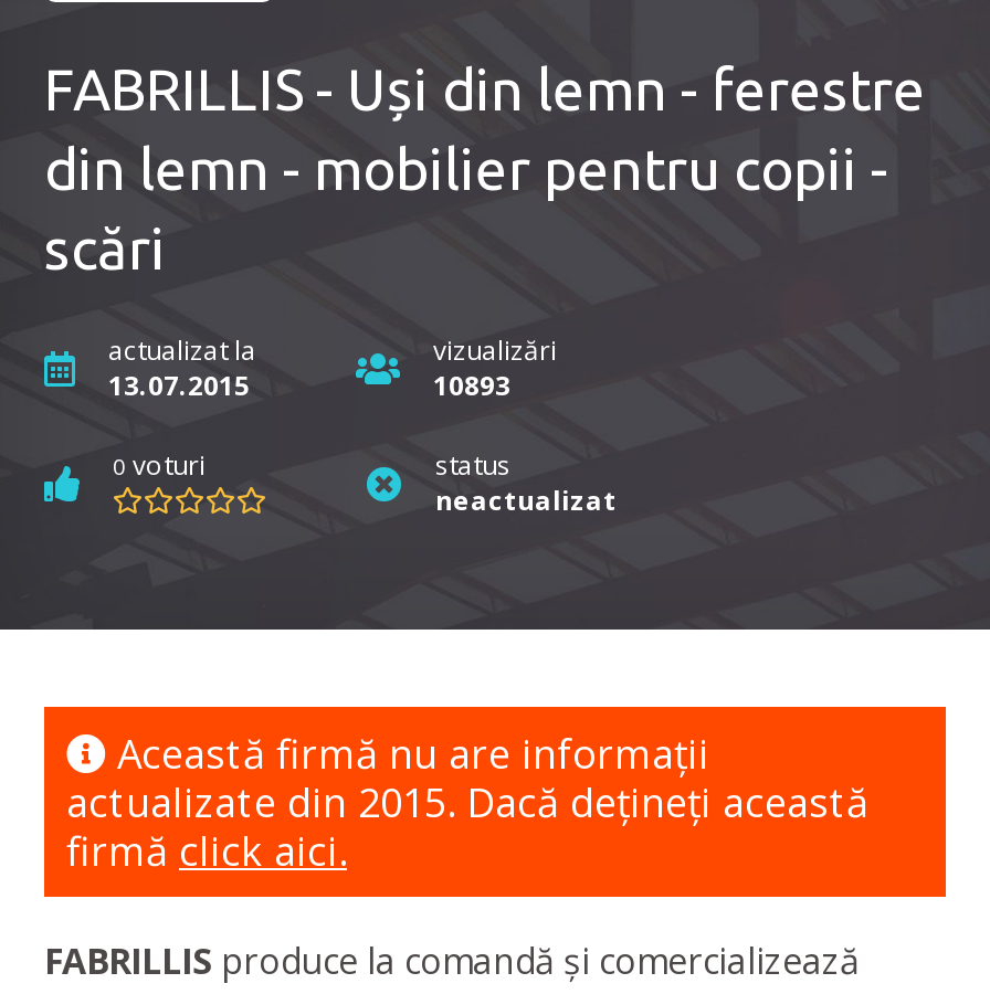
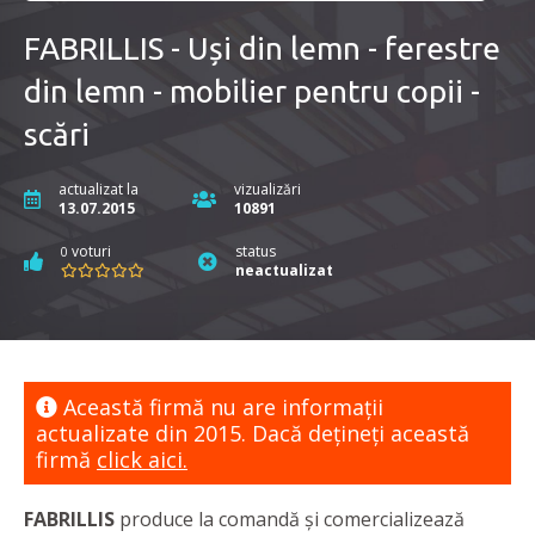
- 10893
+ 10891
